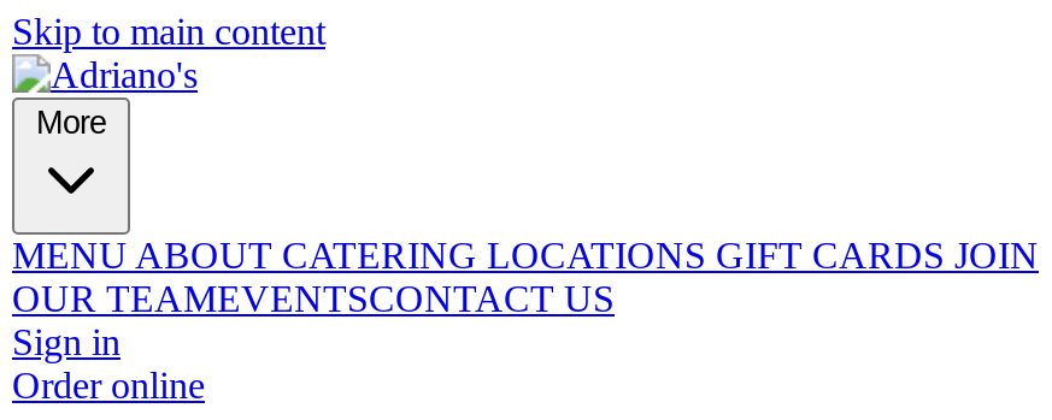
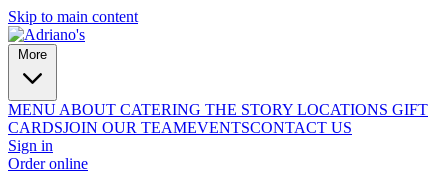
- MENU ABOUT CATERING LOCATIONS GIFT CARDS JOIN
- OUR TEAMEVENTSCONTACT US
+ MENU ABOUT CATERING THE STORY LOCATIONS GIFT
+ CARDSJOIN OUR TEAMEVENTSCONTACT US
